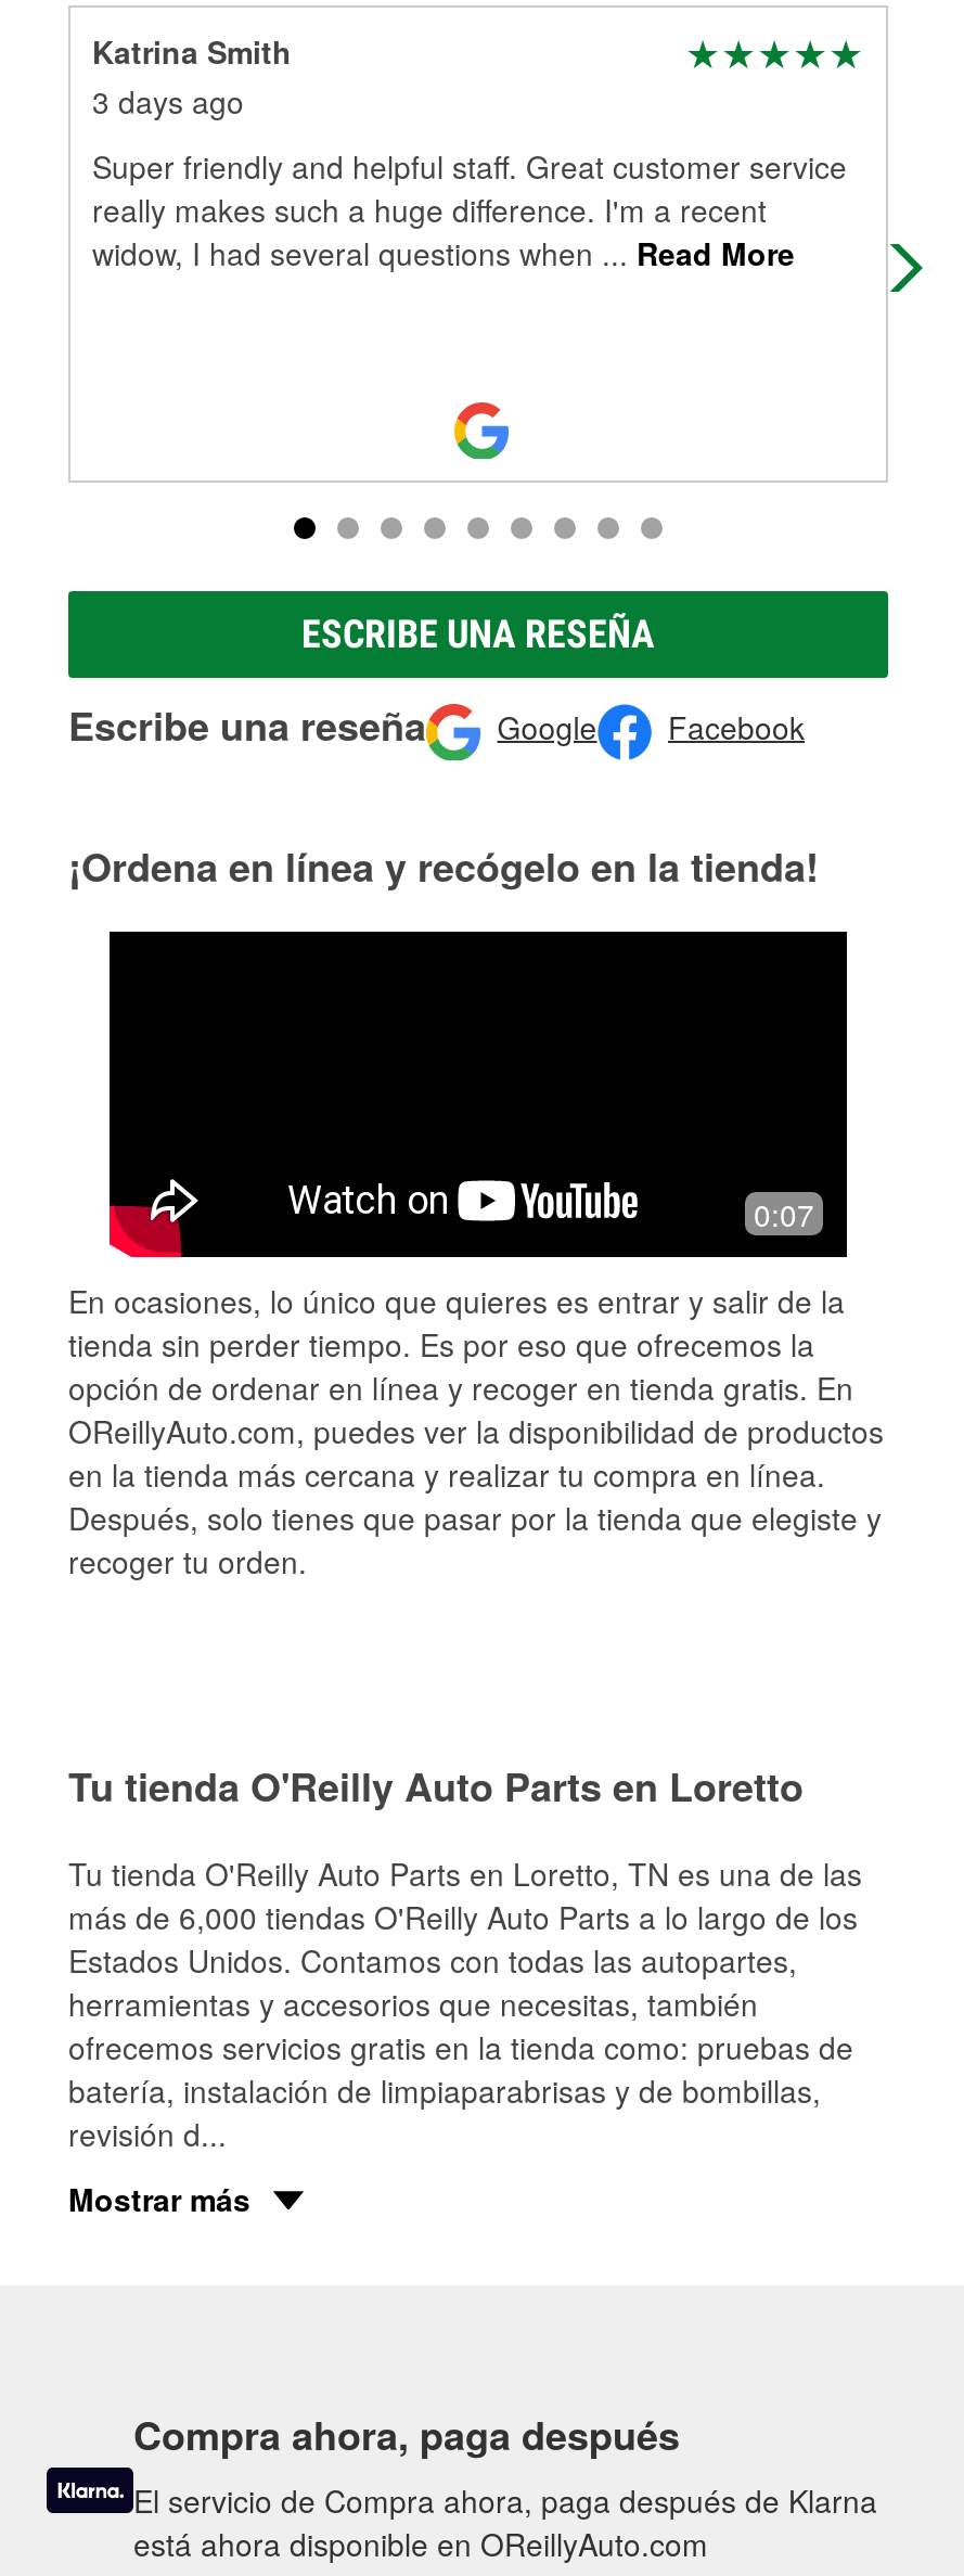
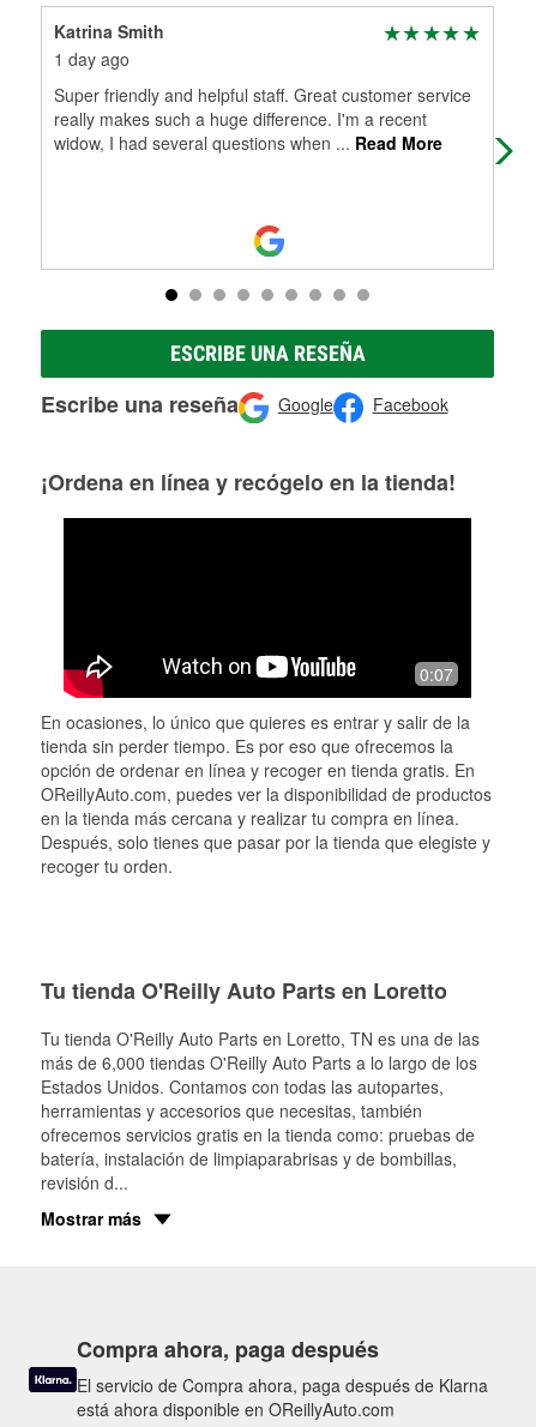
- 3 days ago
+ 1 day ago
